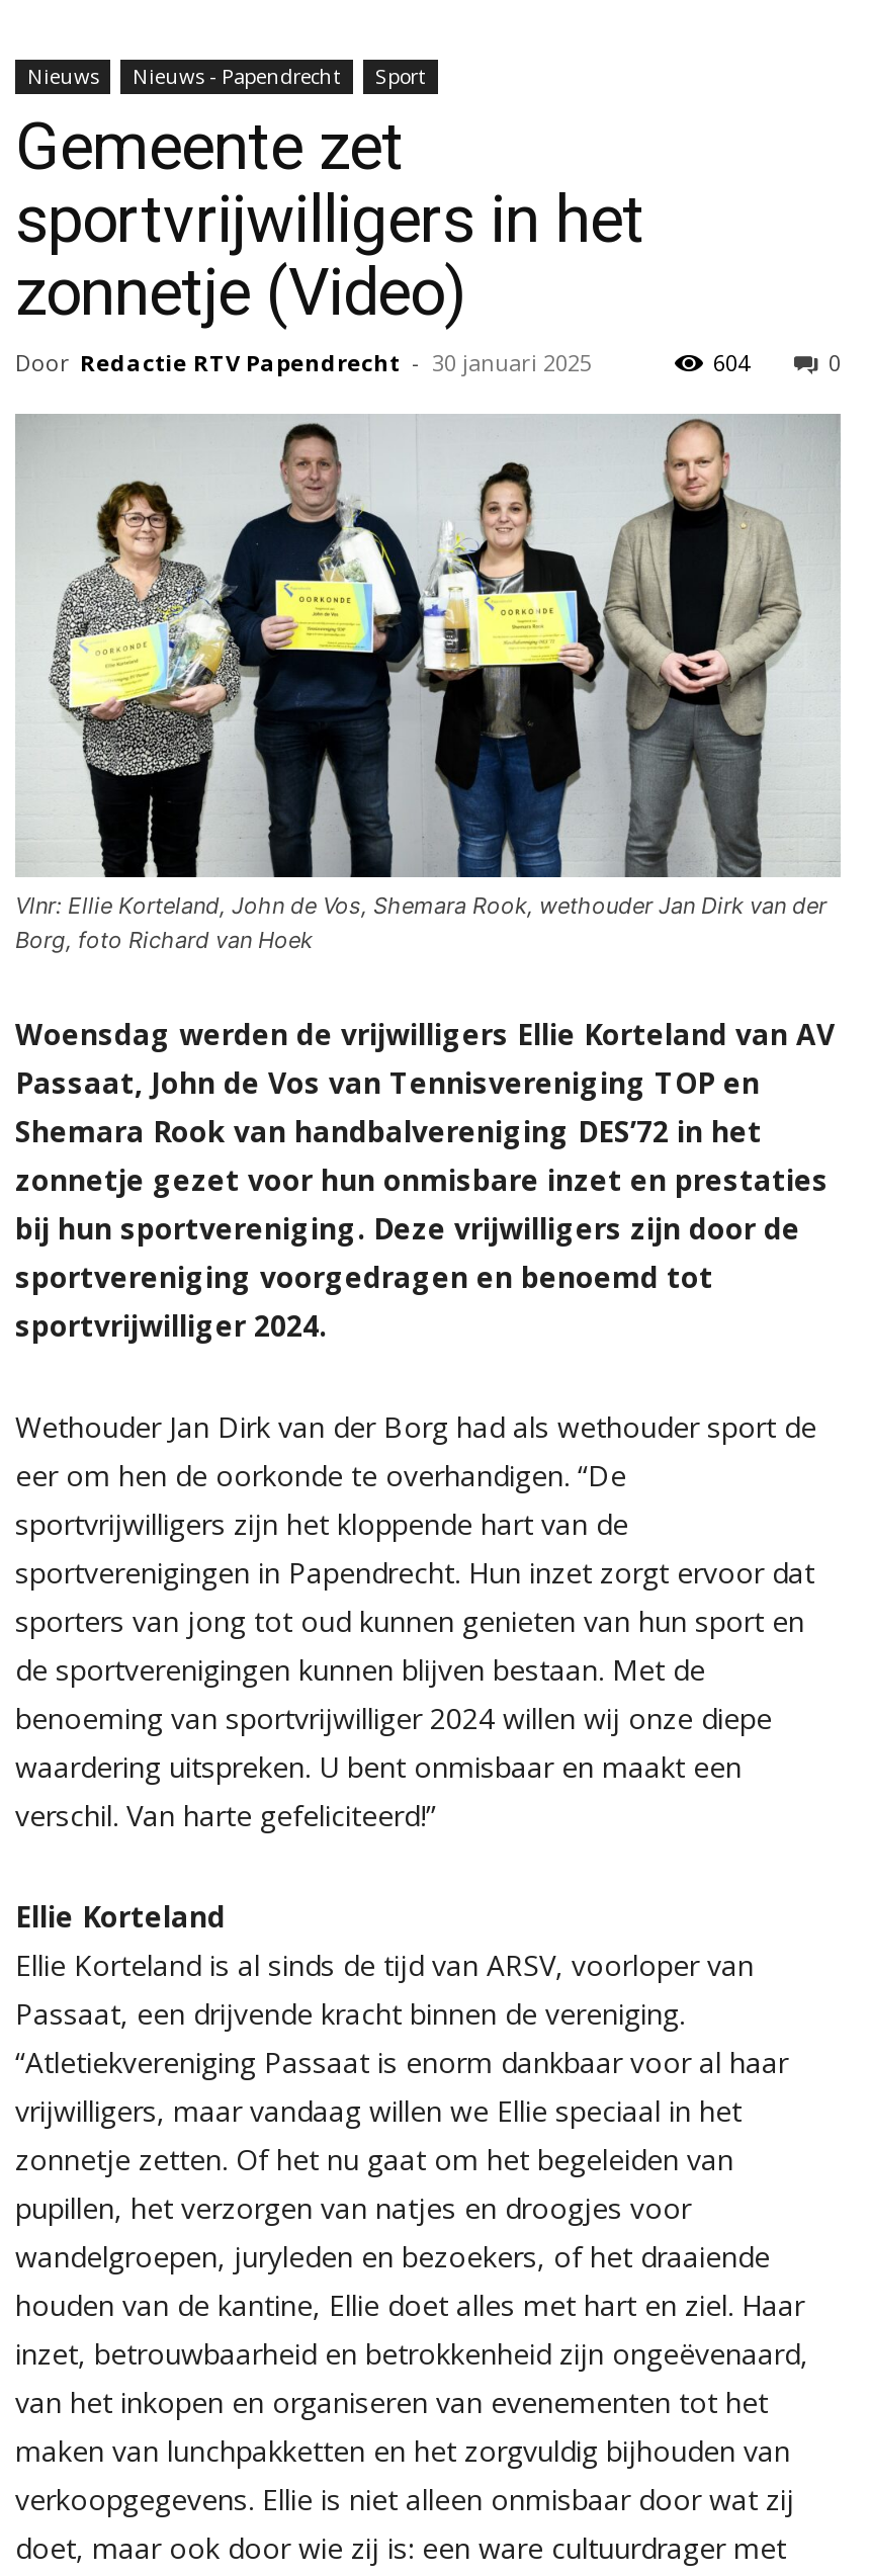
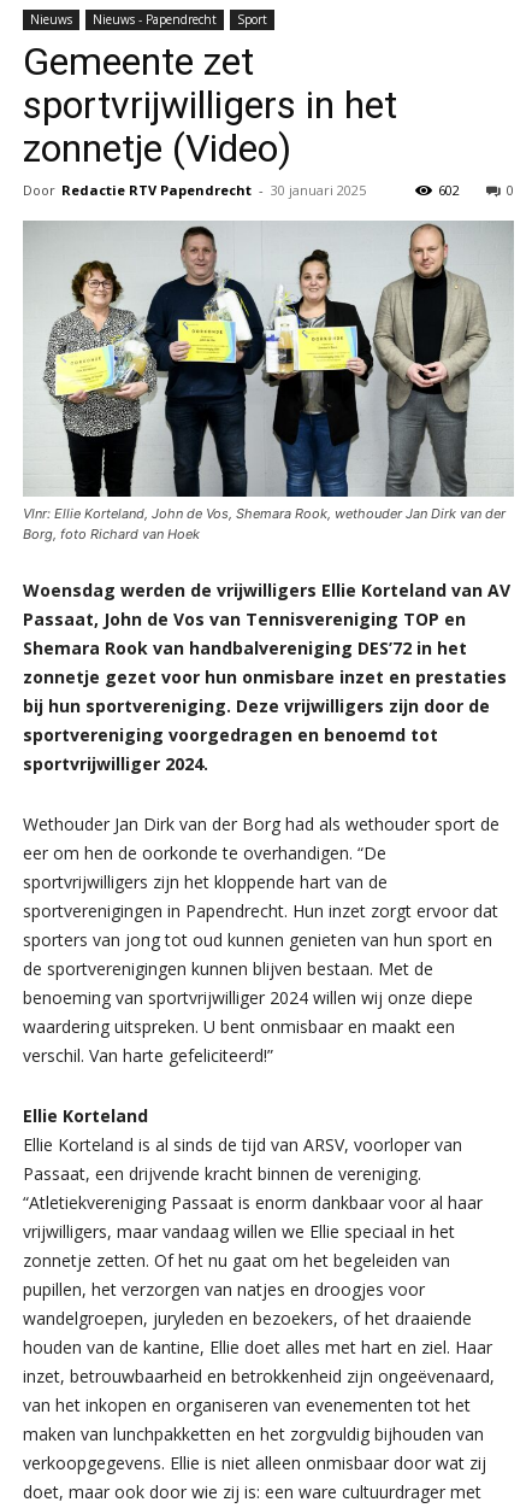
- 604
+ 602
